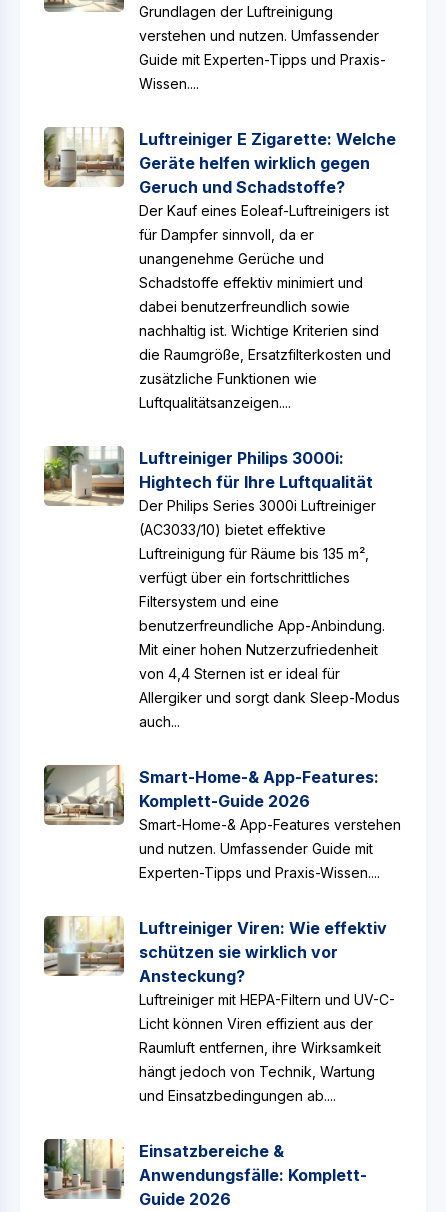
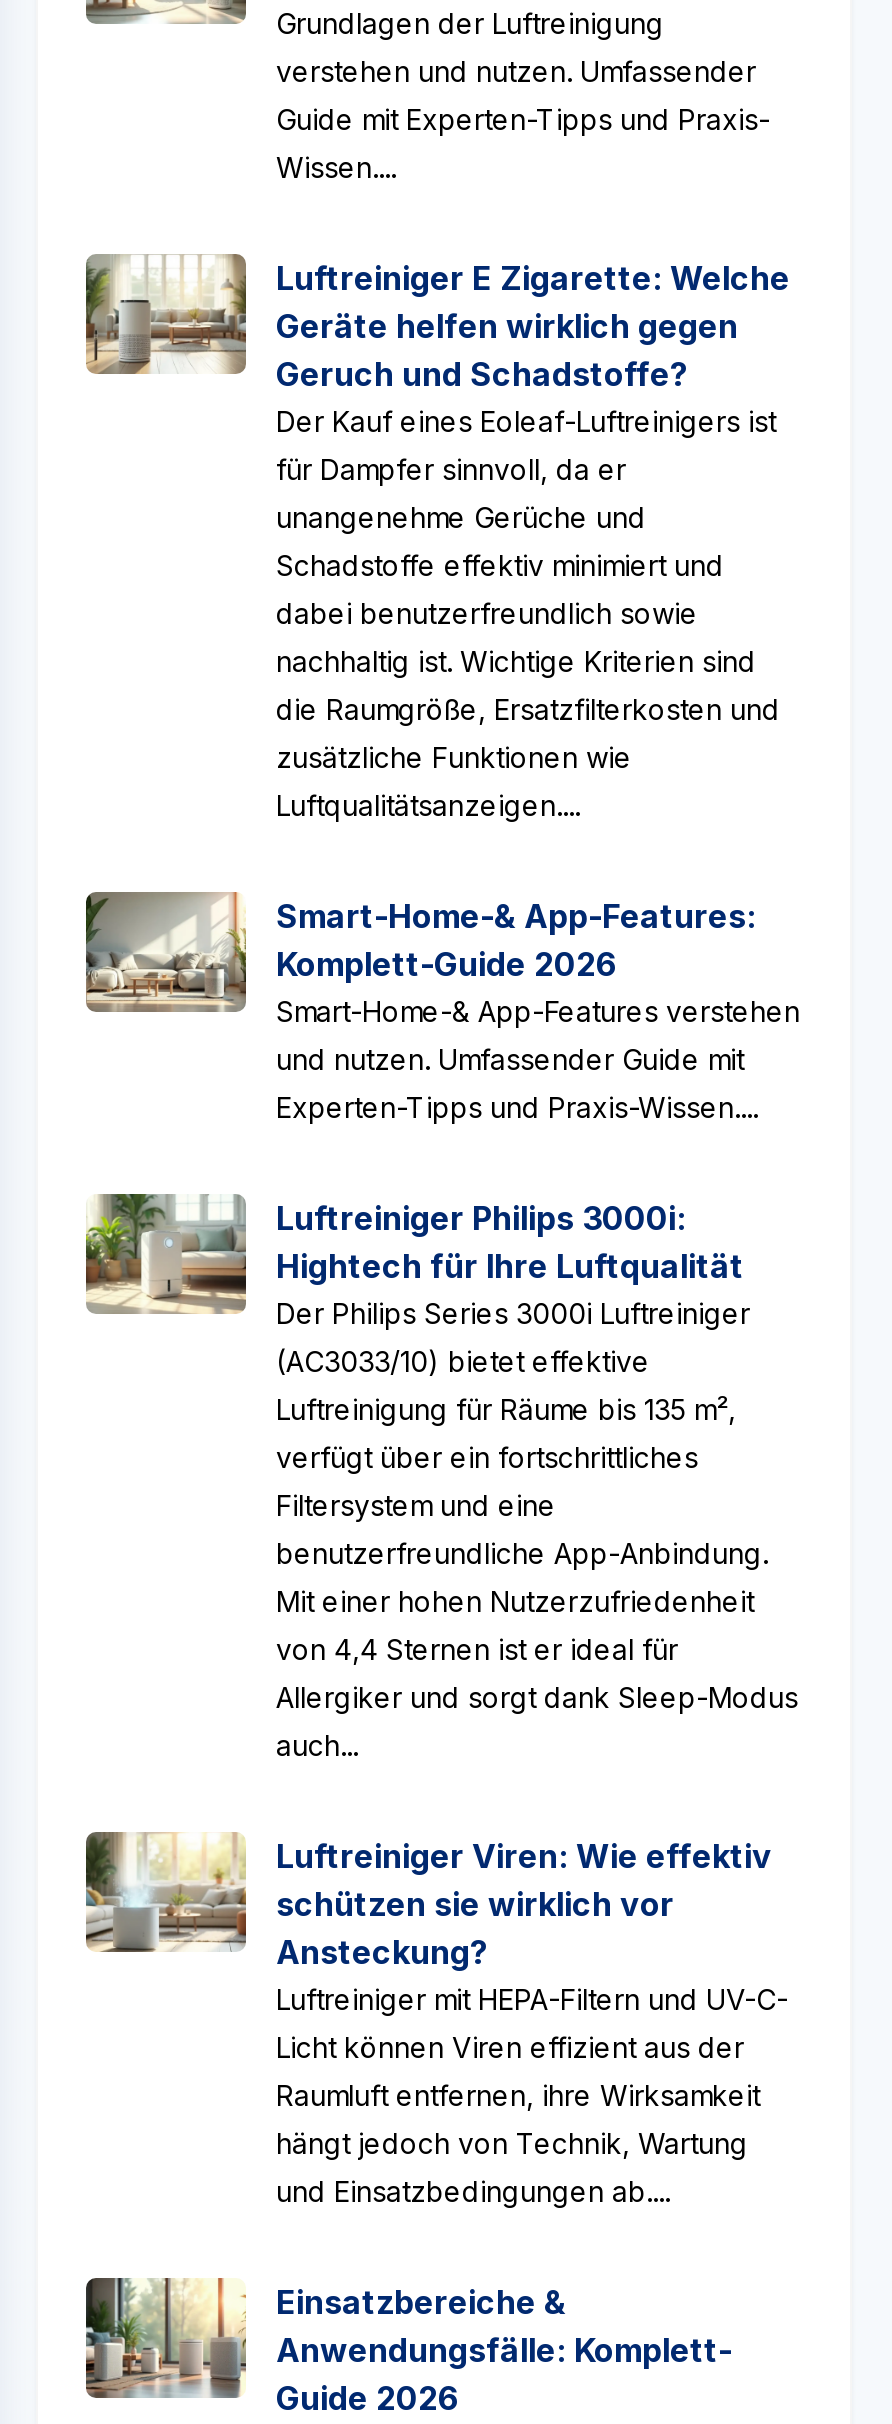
moved down: [image] | Luftreiniger Philips 3000i: | Hightech für Ihre Luftqualität | ... | Allergiker und sorgt dank Sleep-Modus | auch...

moved up: [image] | Smart-Home-& App-Features: | Komplett-Guide 2026 | Smart-Home-& App-Features verstehen | und nutzen. Umfassender Guide mit | Experten-Tipps und Praxis-Wissen....
